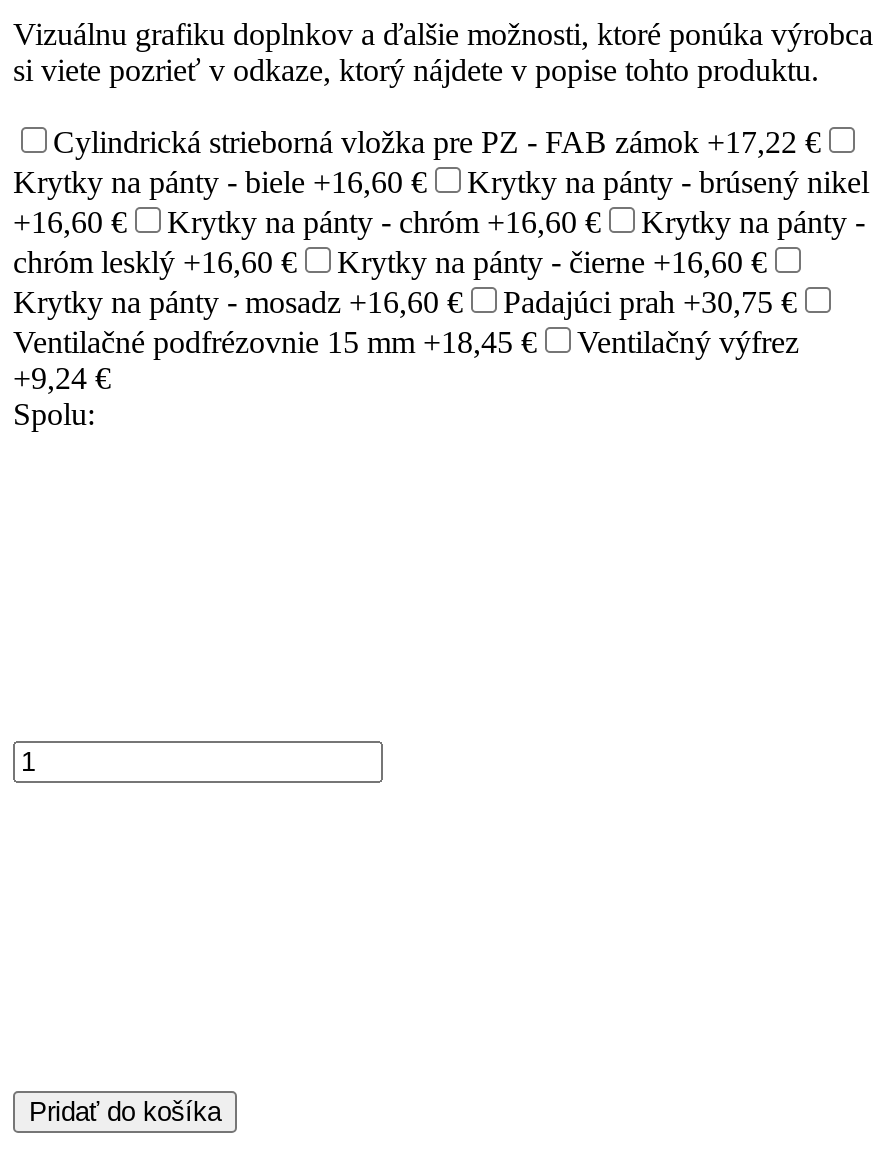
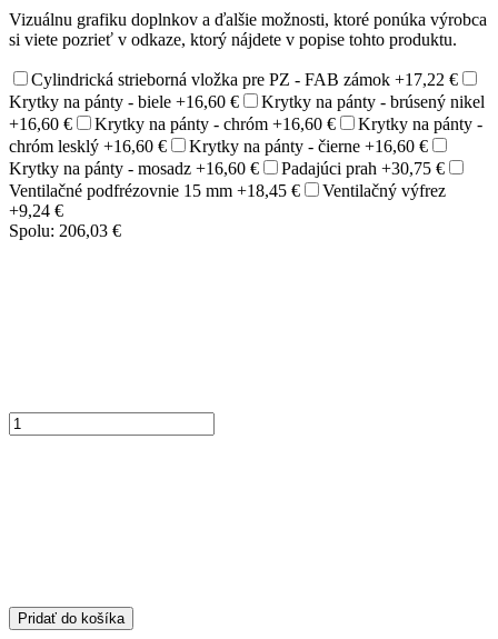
- Spolu:
+ Spolu: 206,03 €
